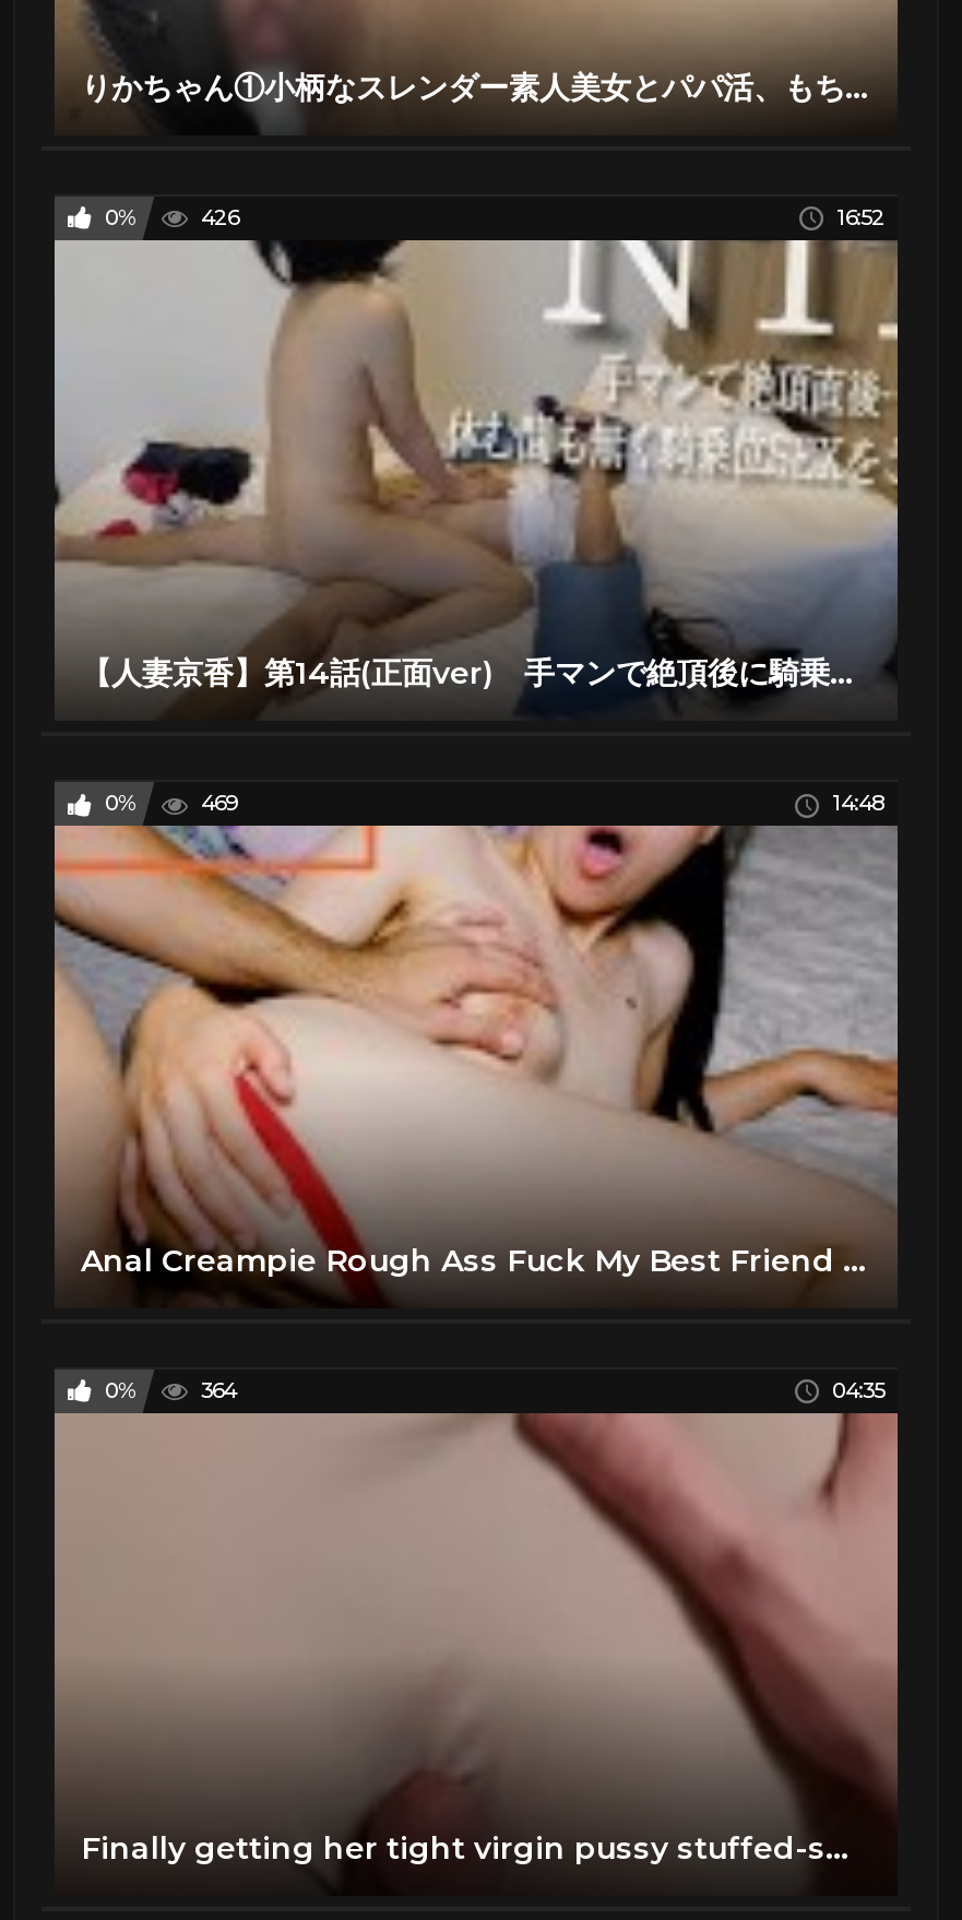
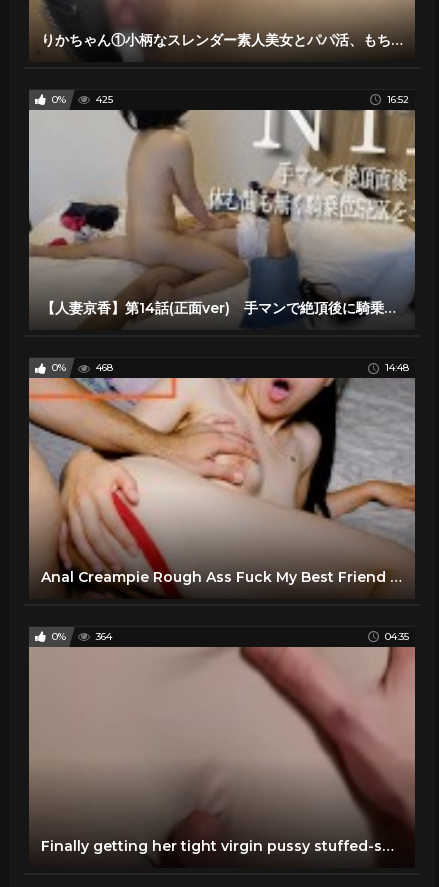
- 426
+ 425

- 469
+ 468
